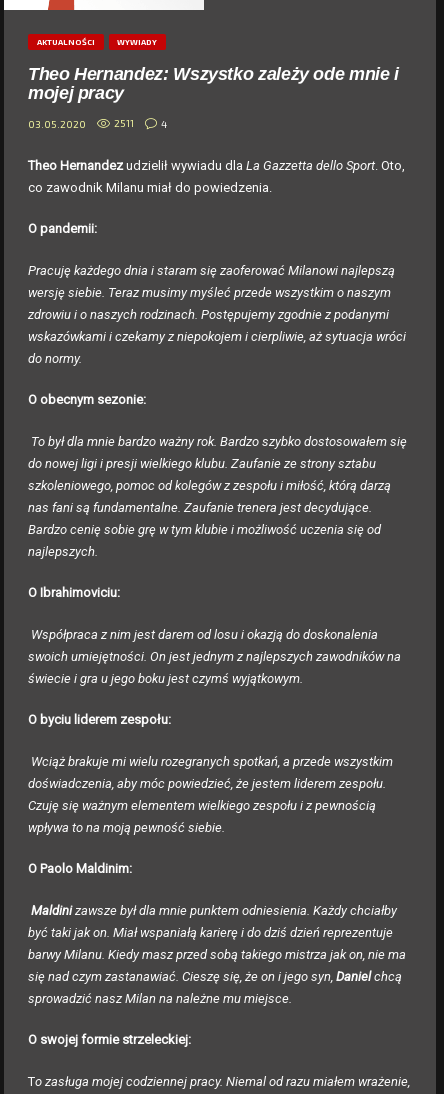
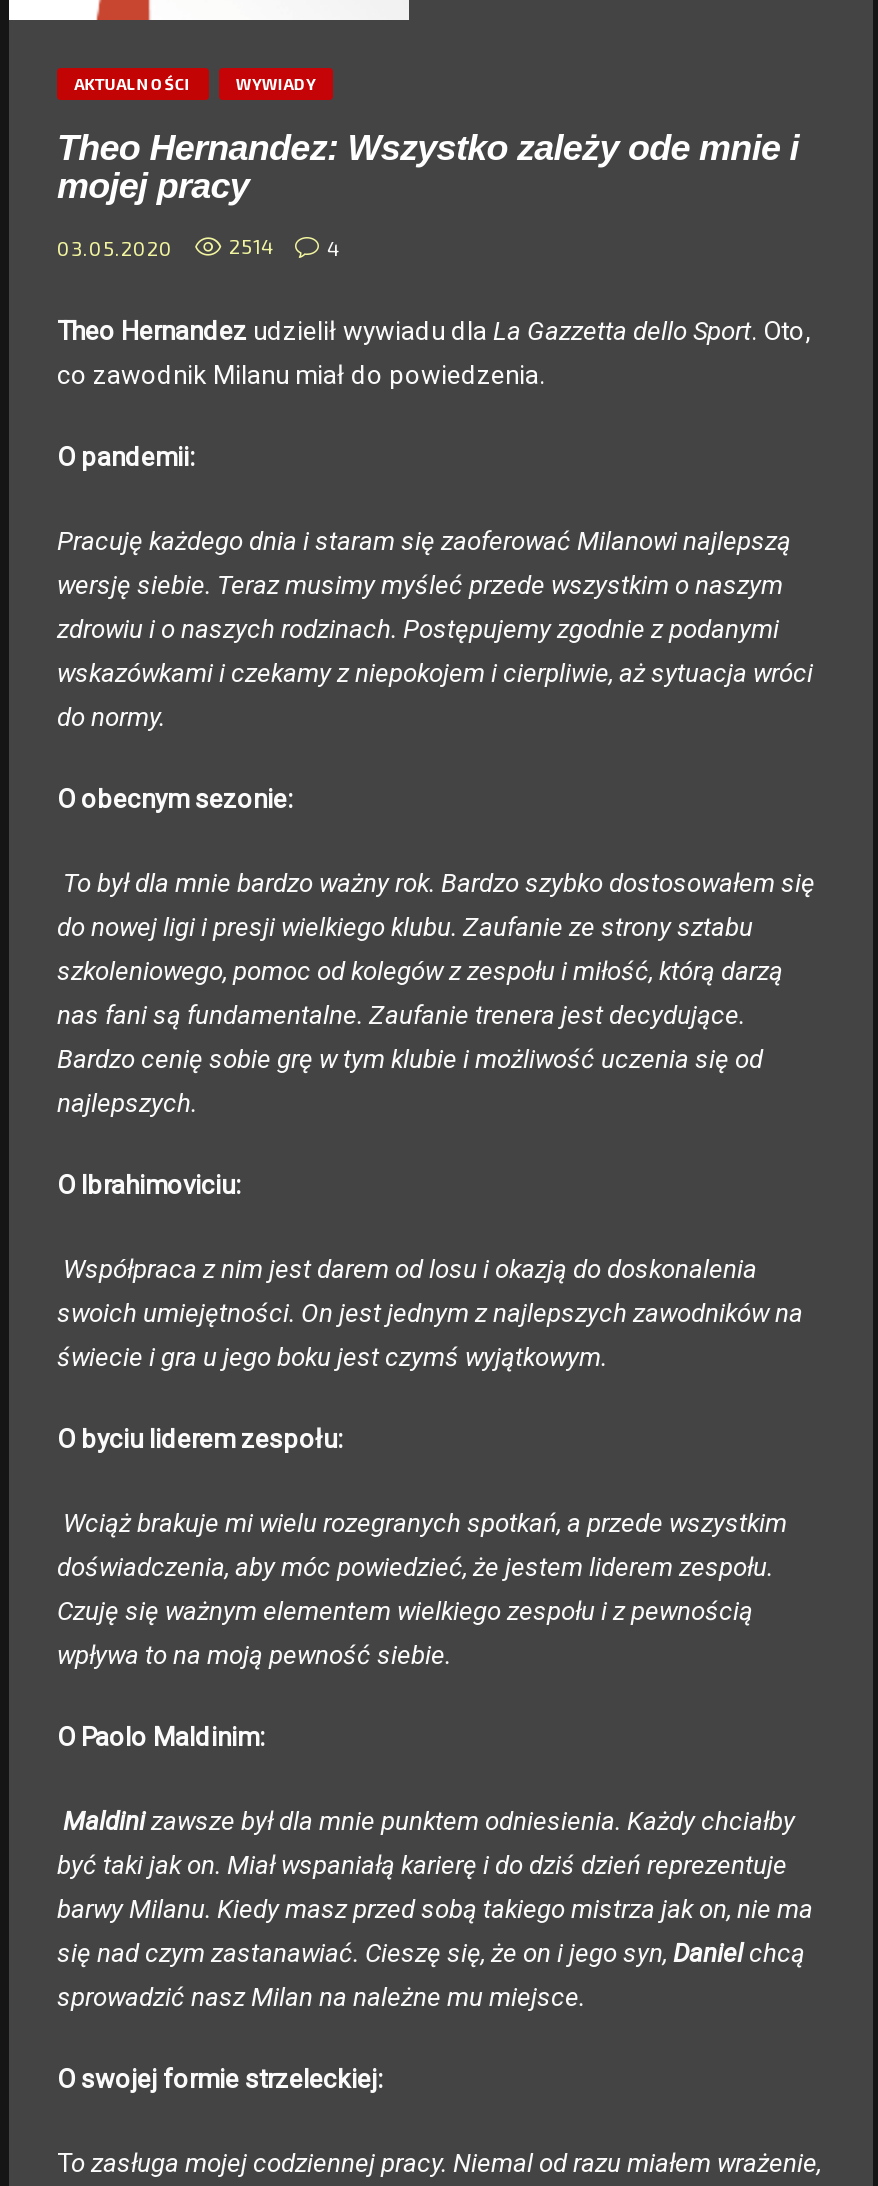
- 2511
+ 2514
